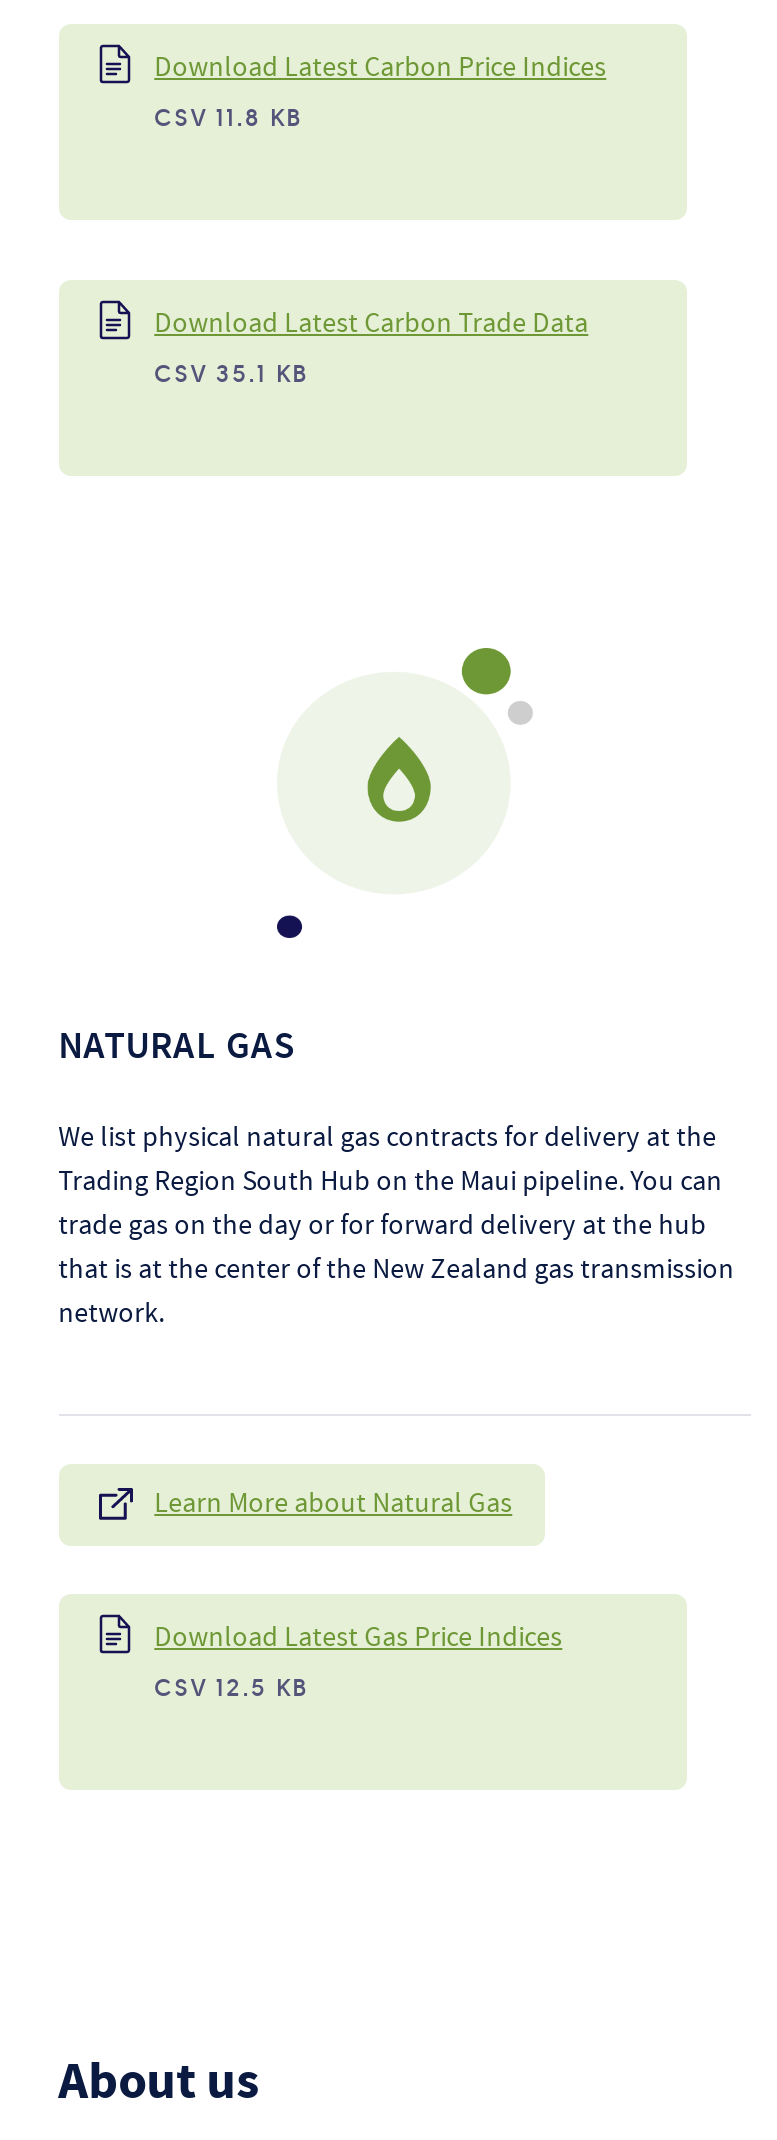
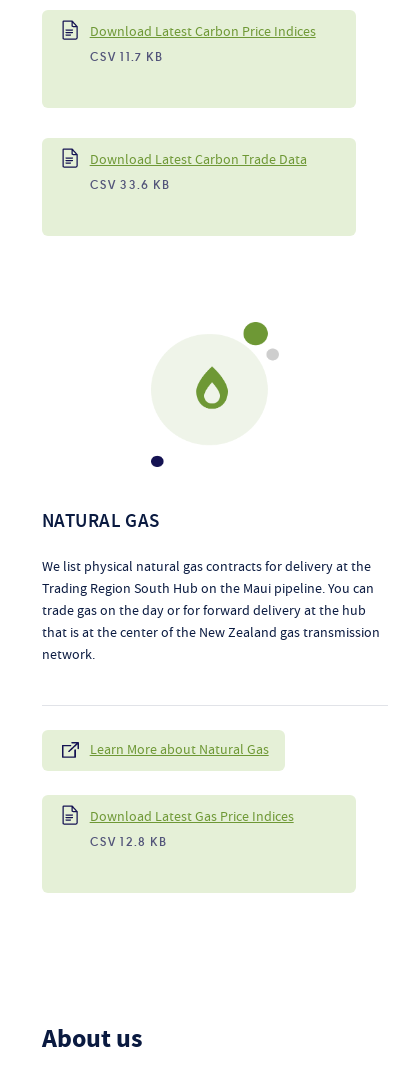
- CSV 11.8 KB
+ CSV 11.7 KB

- CSV 35.1 KB
+ CSV 33.6 KB

- CSV 12.5 KB
+ CSV 12.8 KB
